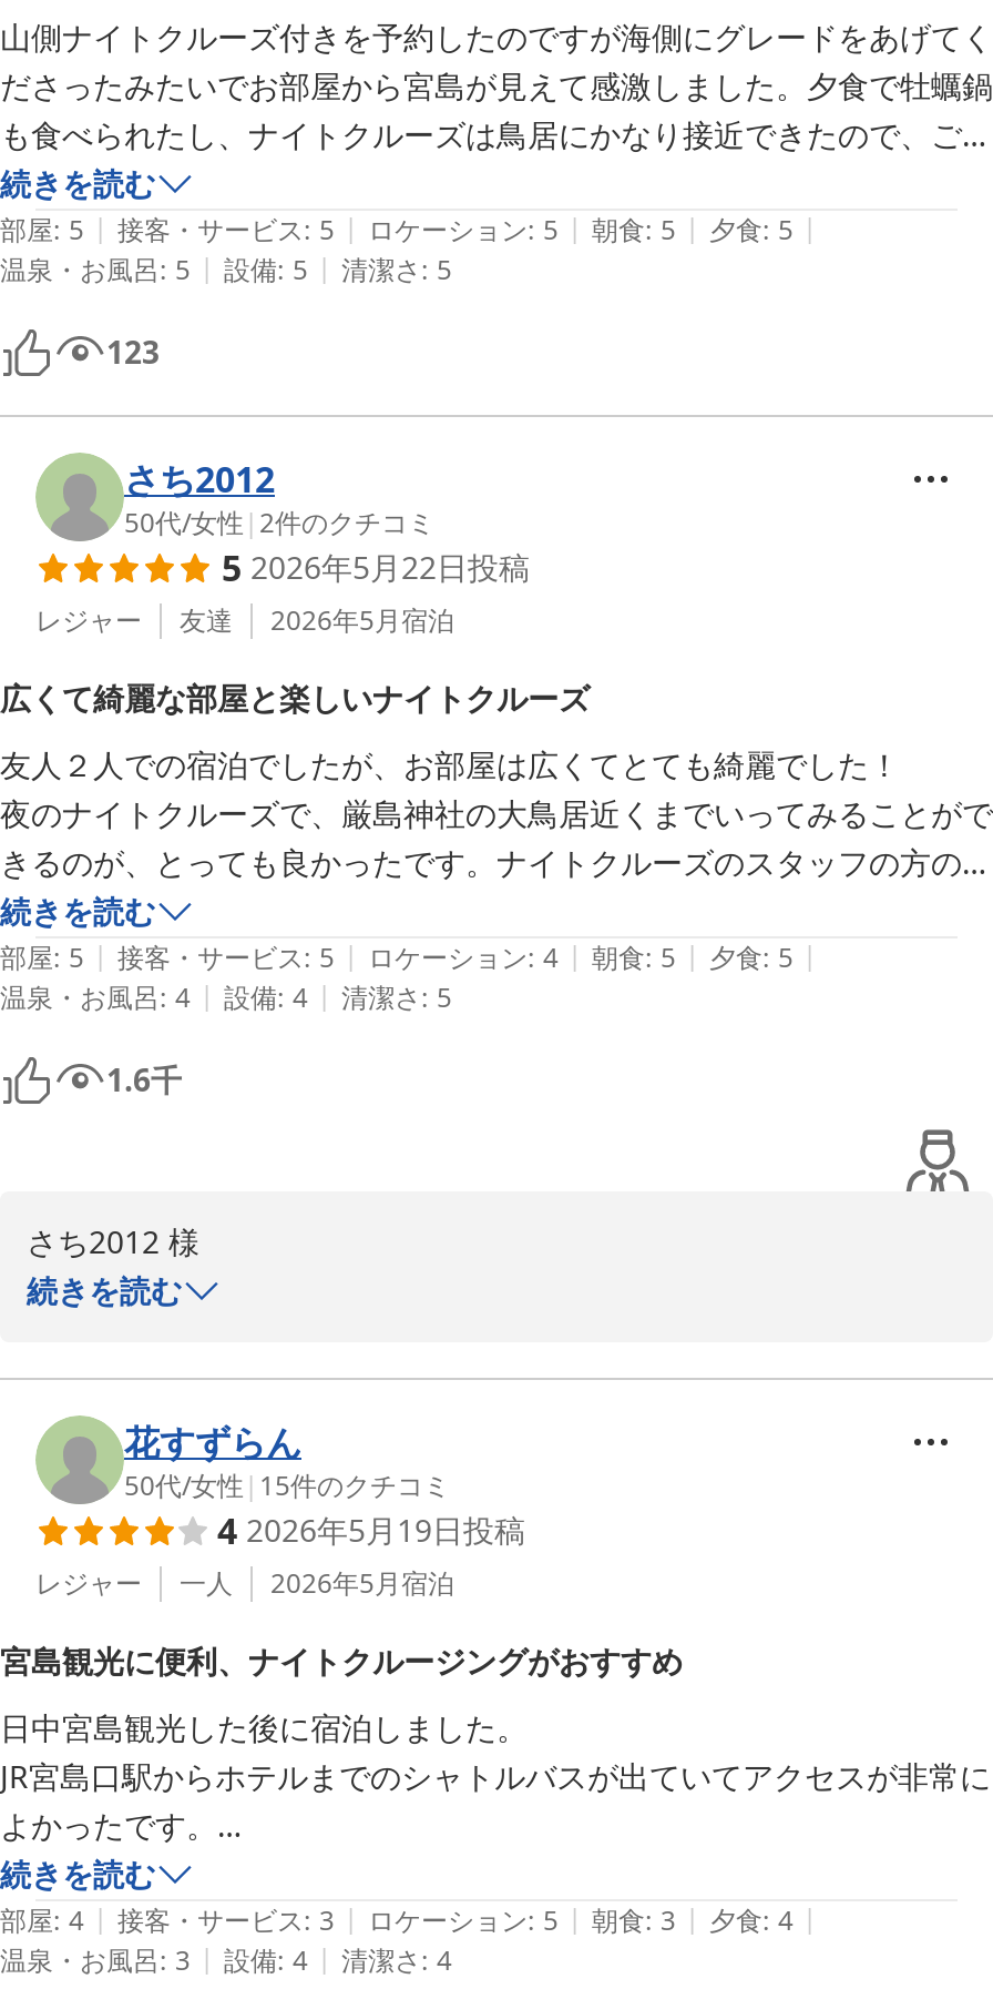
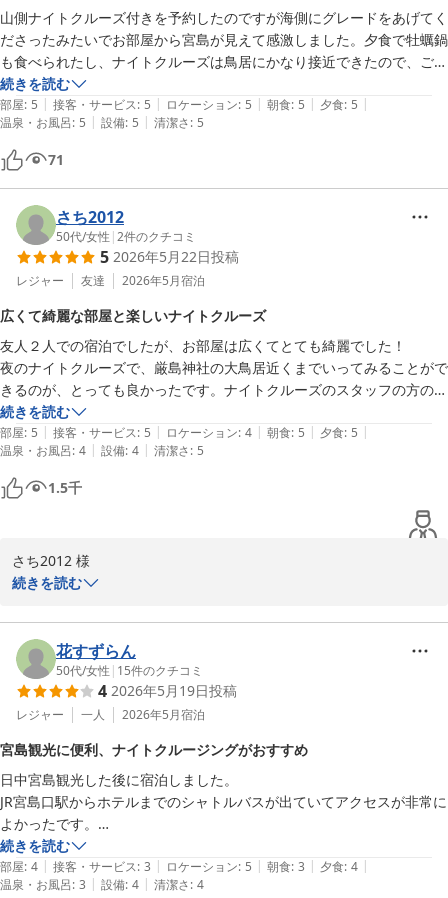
- 123
+ 71

- 1.6千
+ 1.5千
